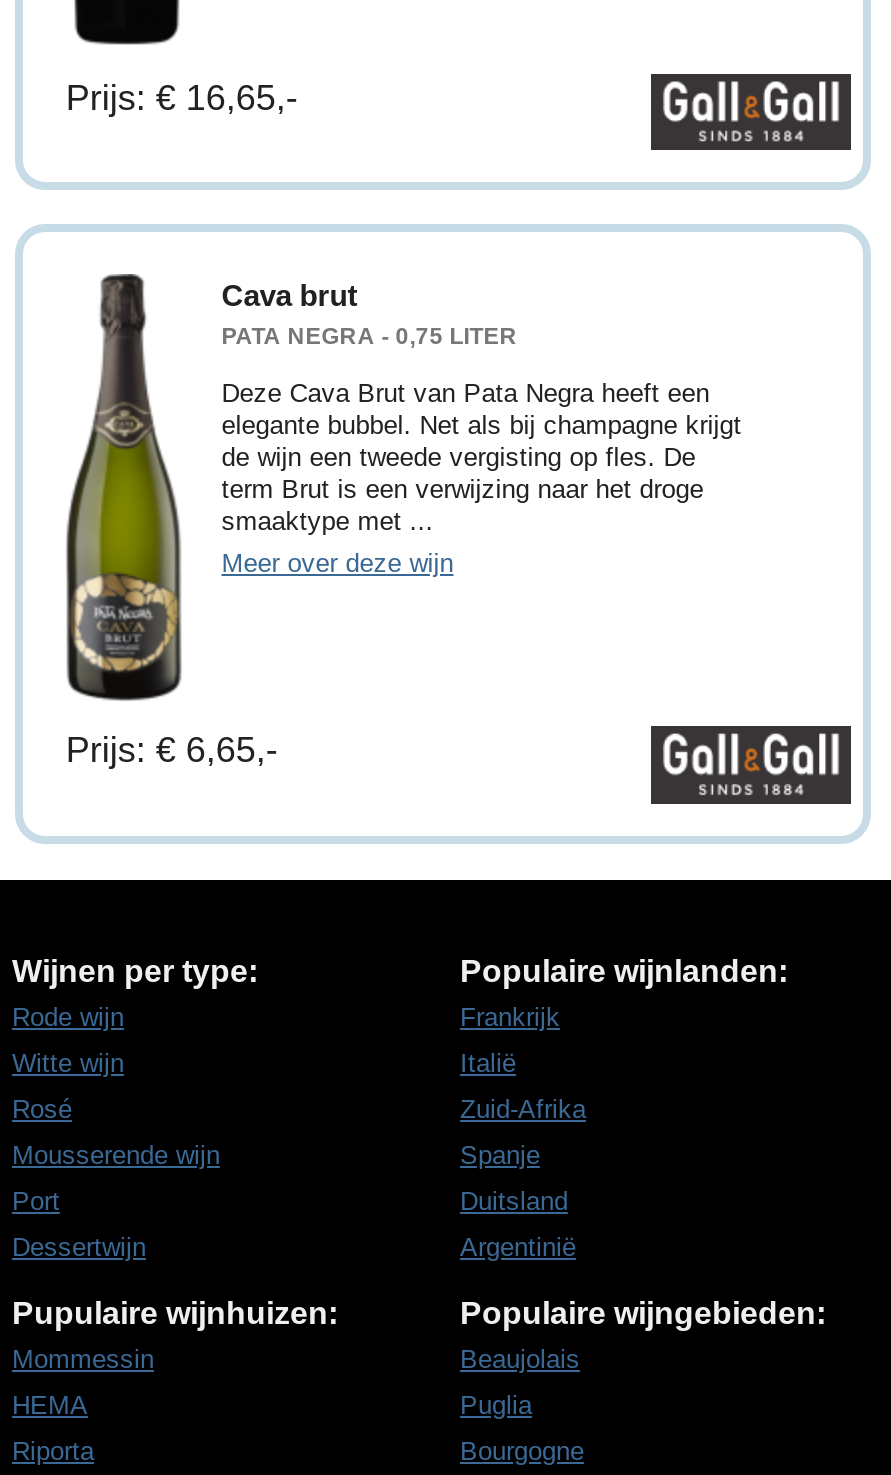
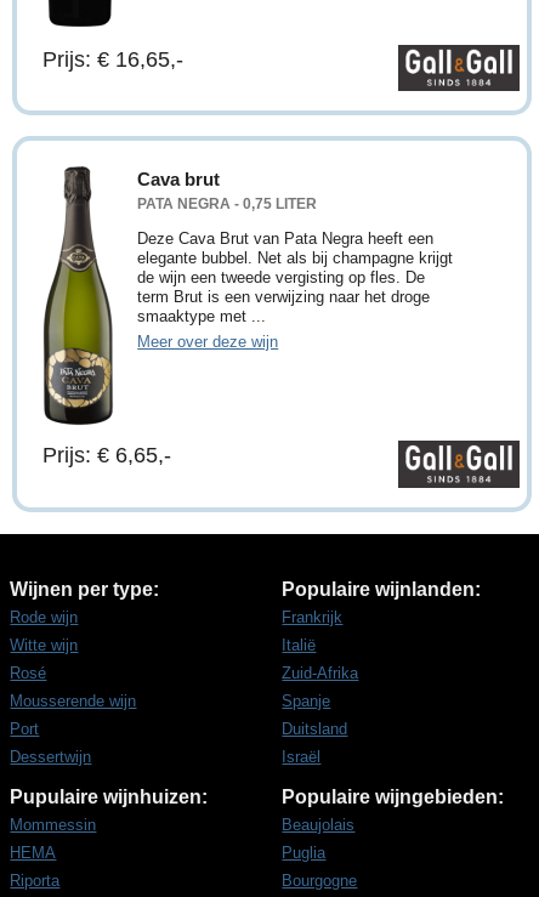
- Argentinië
+ Israël
